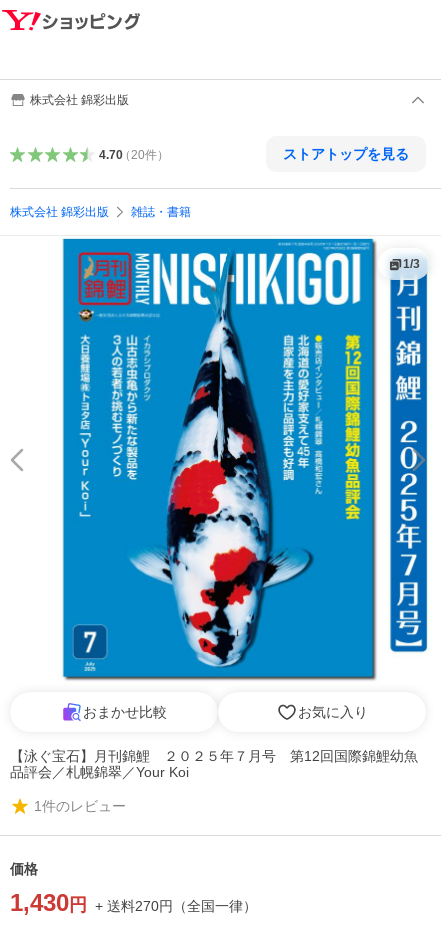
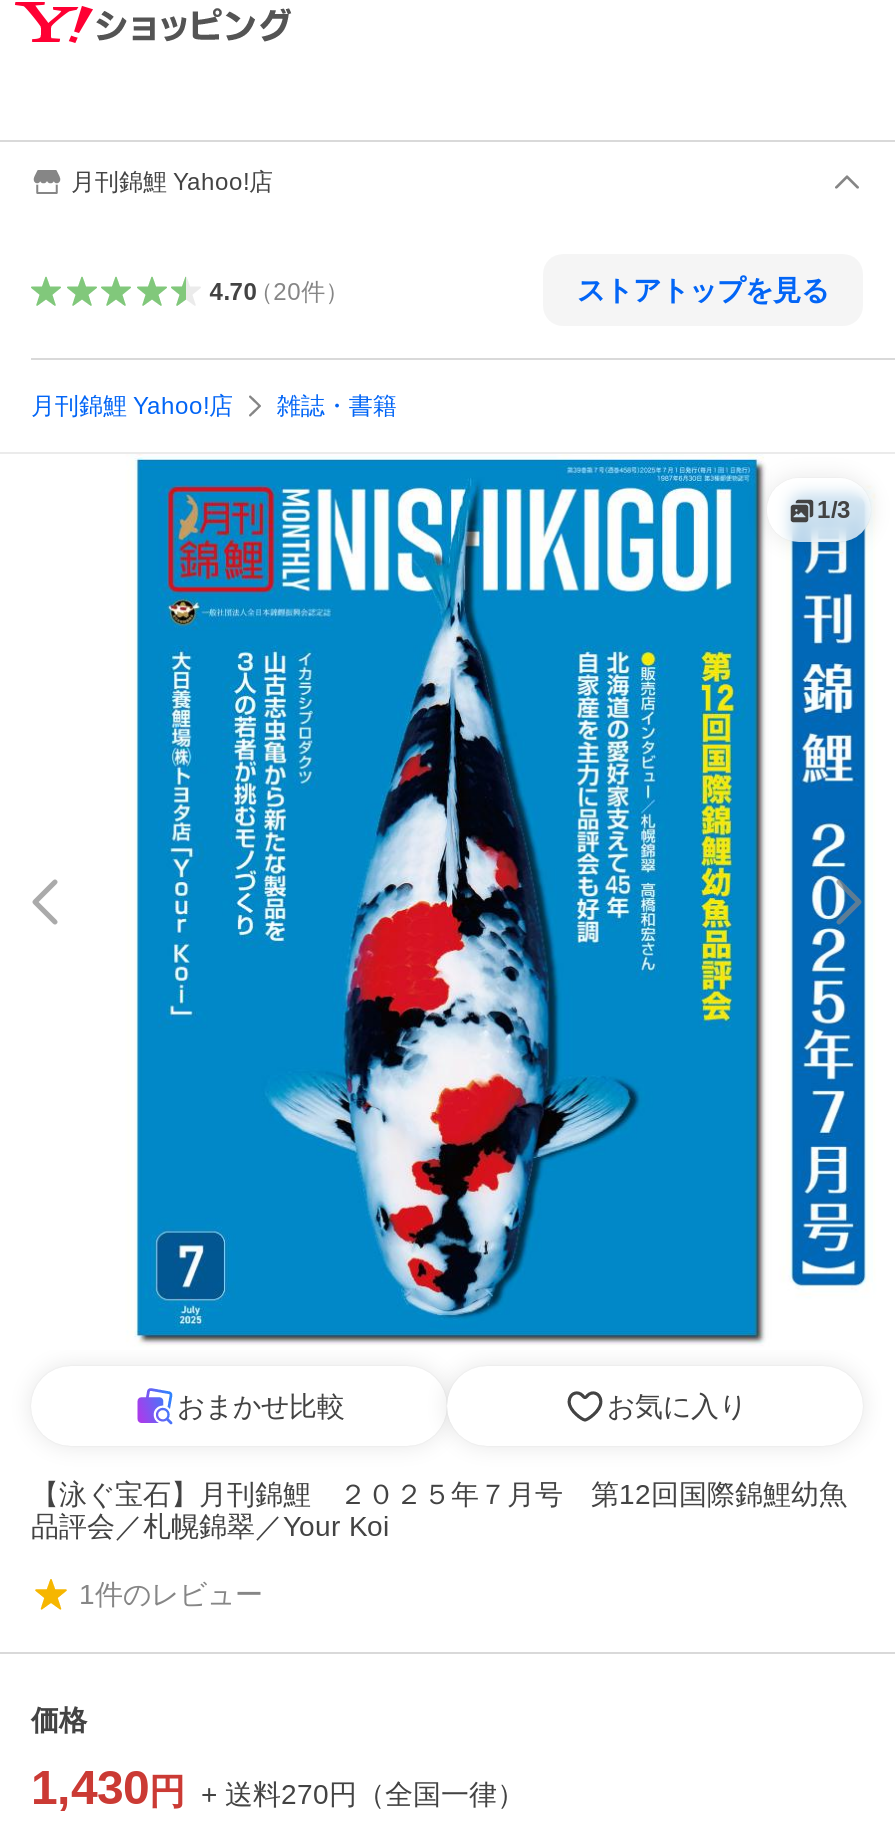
- 株式会社 錦彩出版
+ 月刊錦鯉 Yahoo!店

- 株式会社 錦彩出版
+ 月刊錦鯉 Yahoo!店
